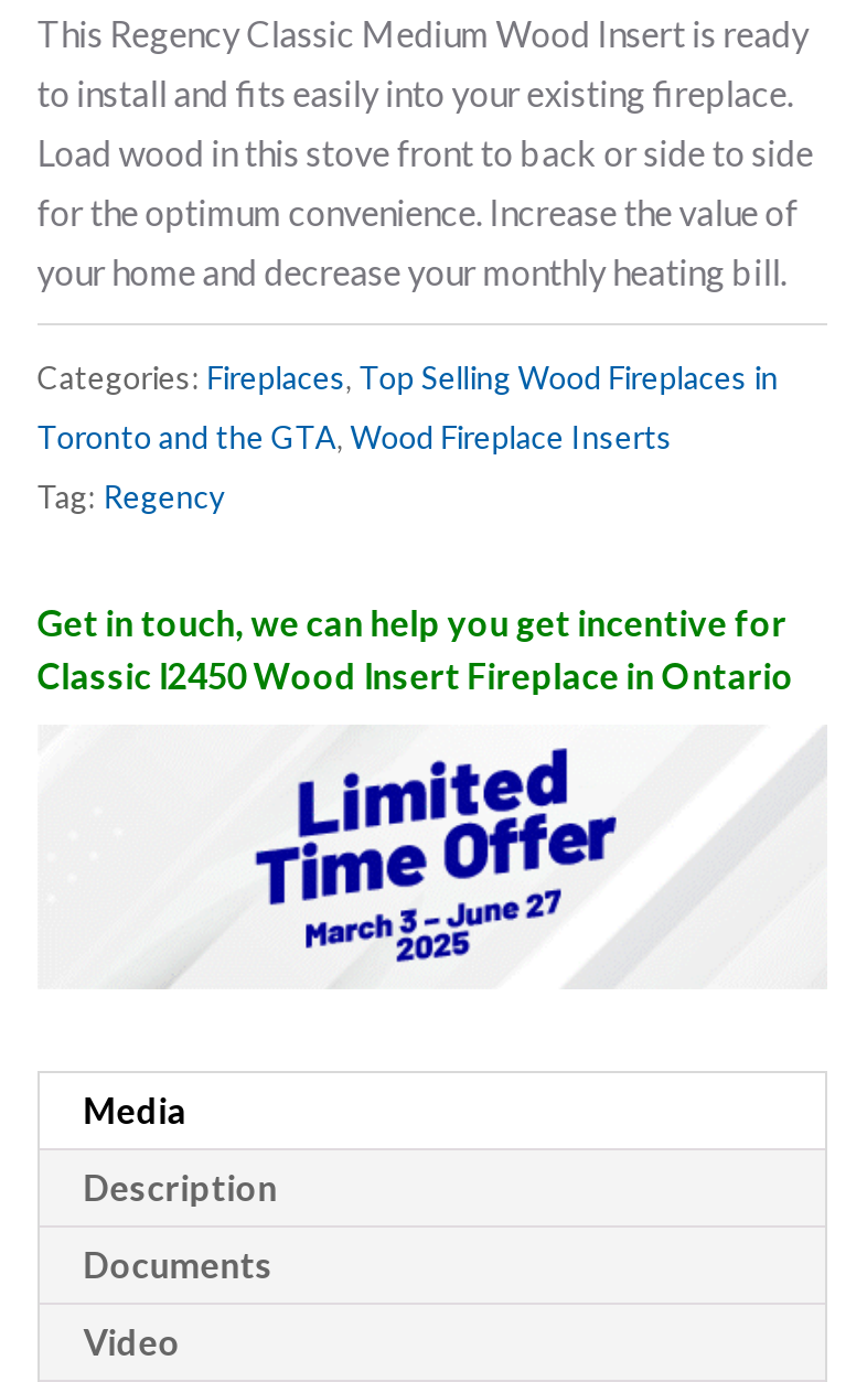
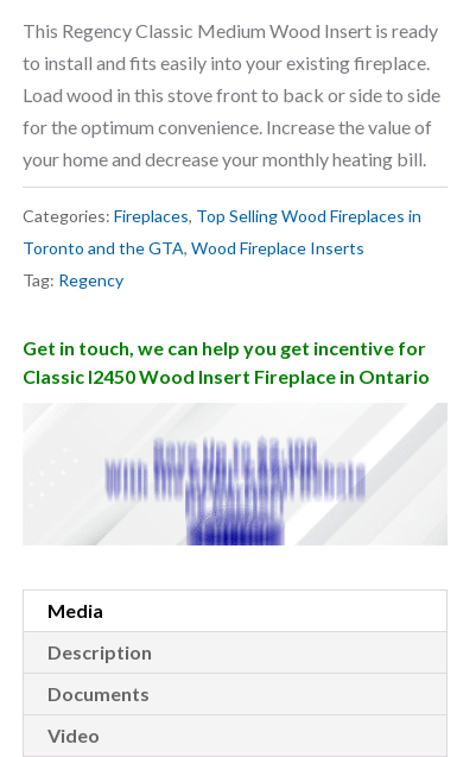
- [image]
+ [image]
